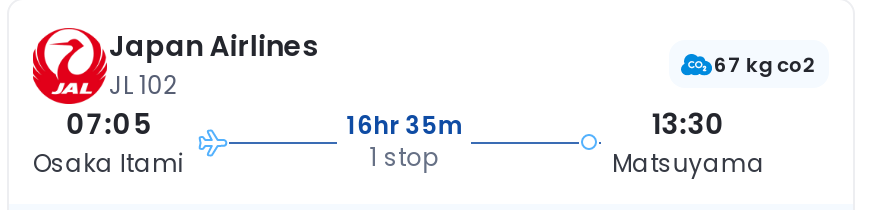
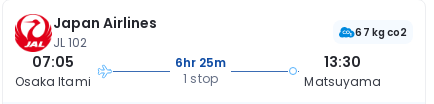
- 16hr 35m
+ 6hr 25m
